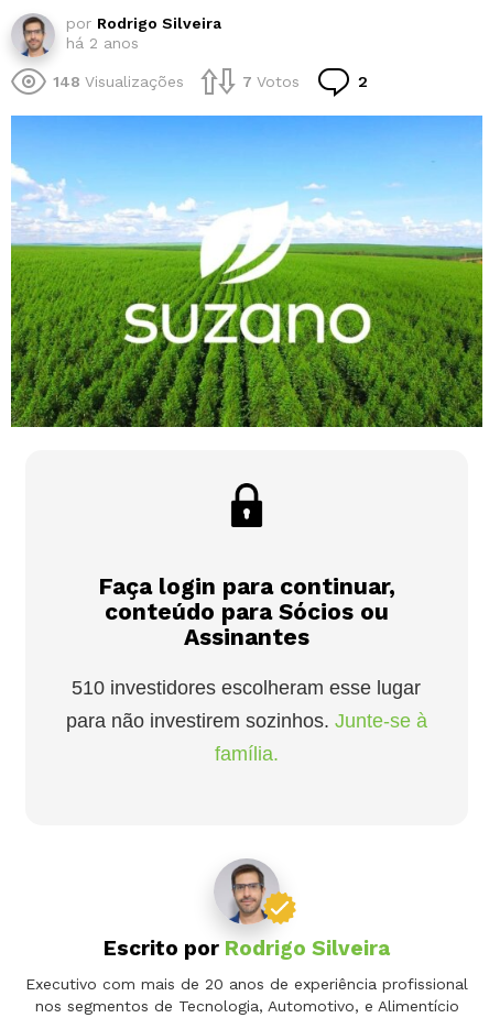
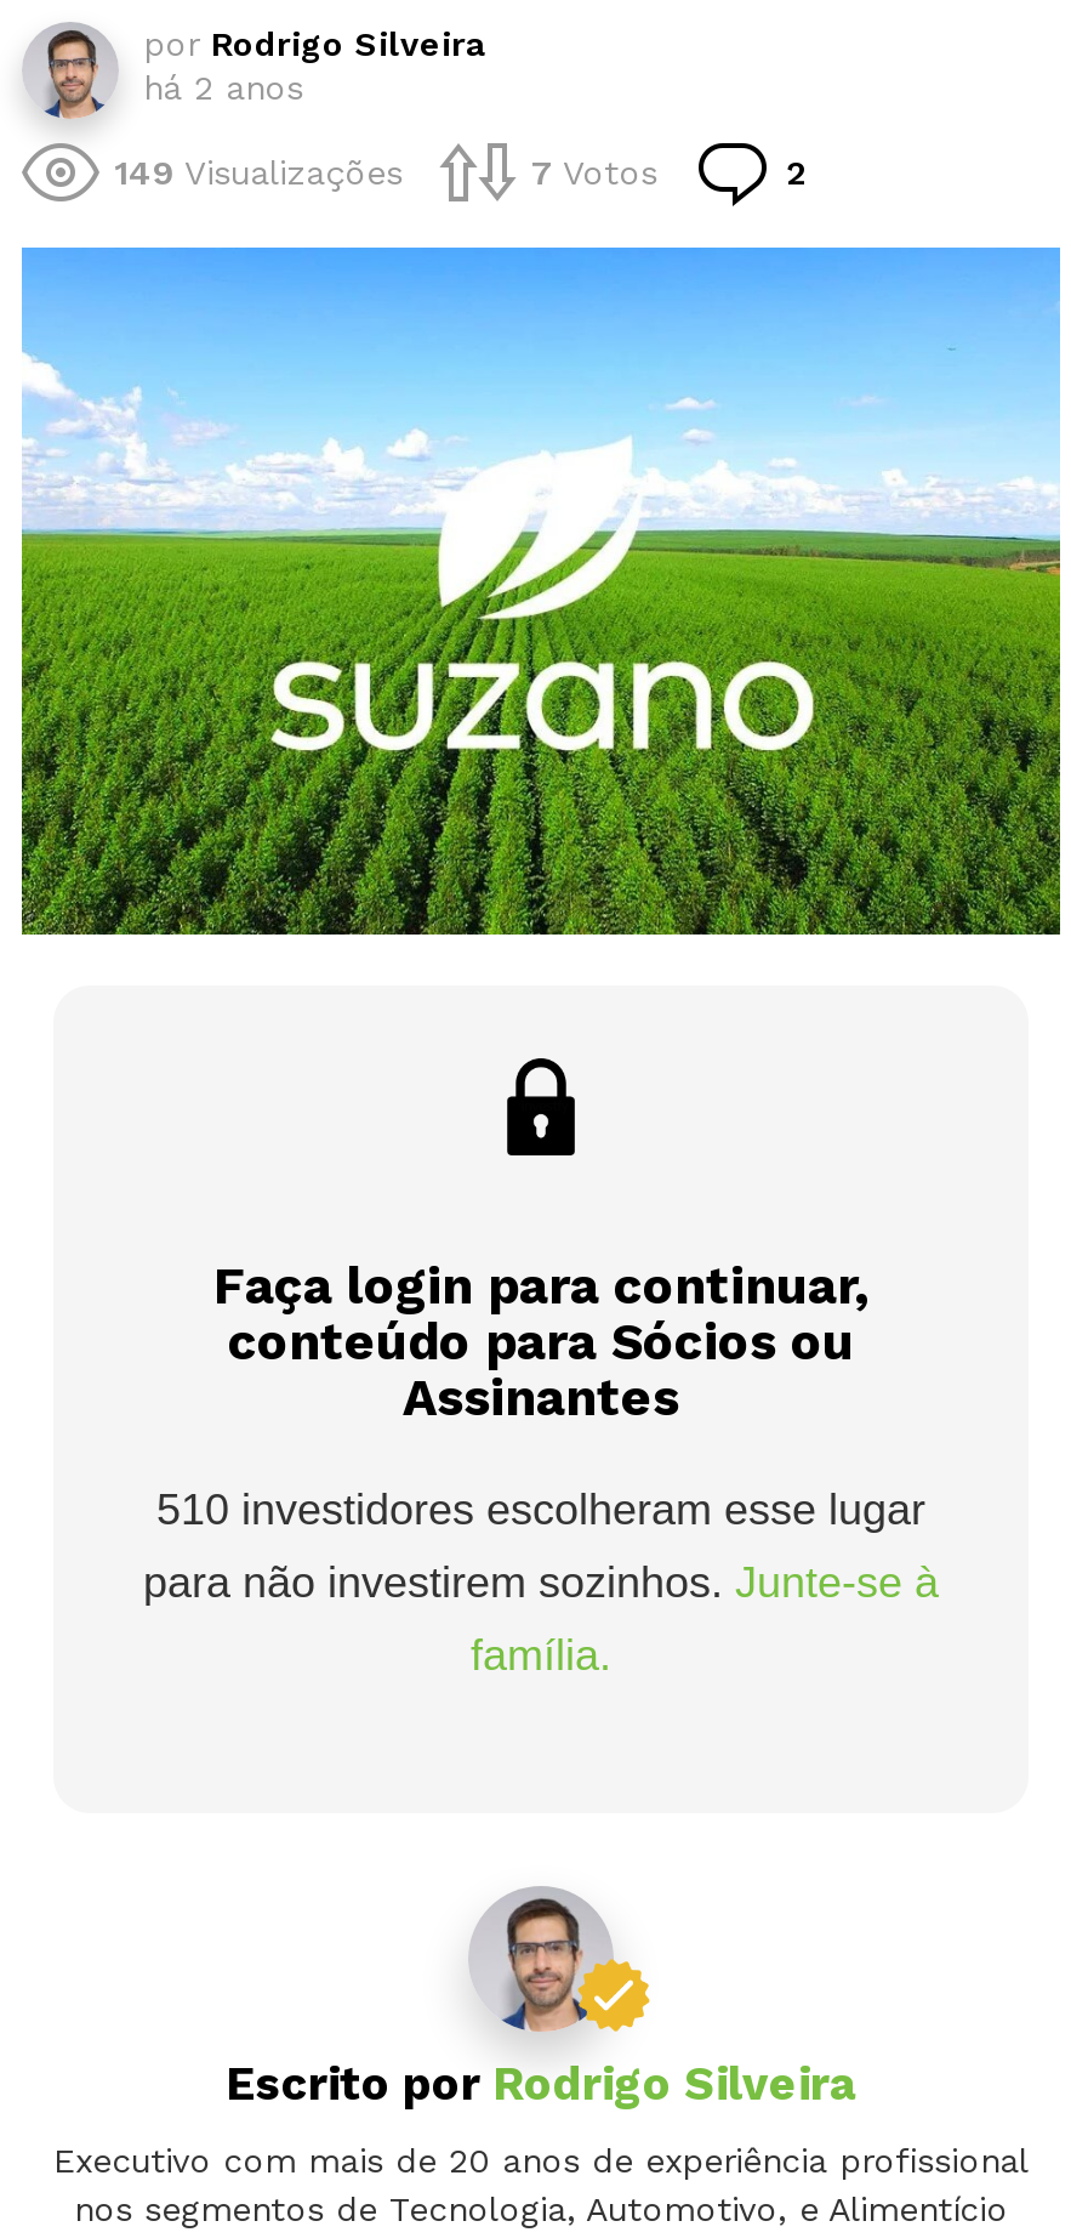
- 148 Visualizações
+ 149 Visualizações
